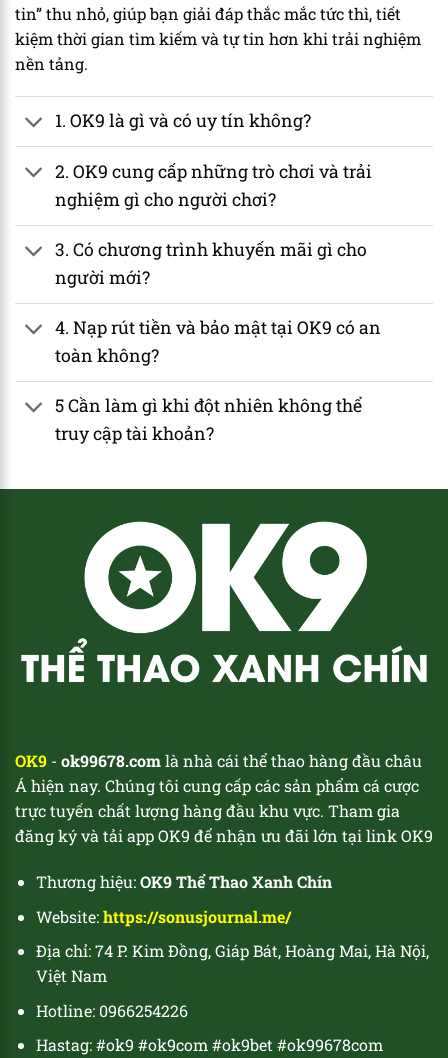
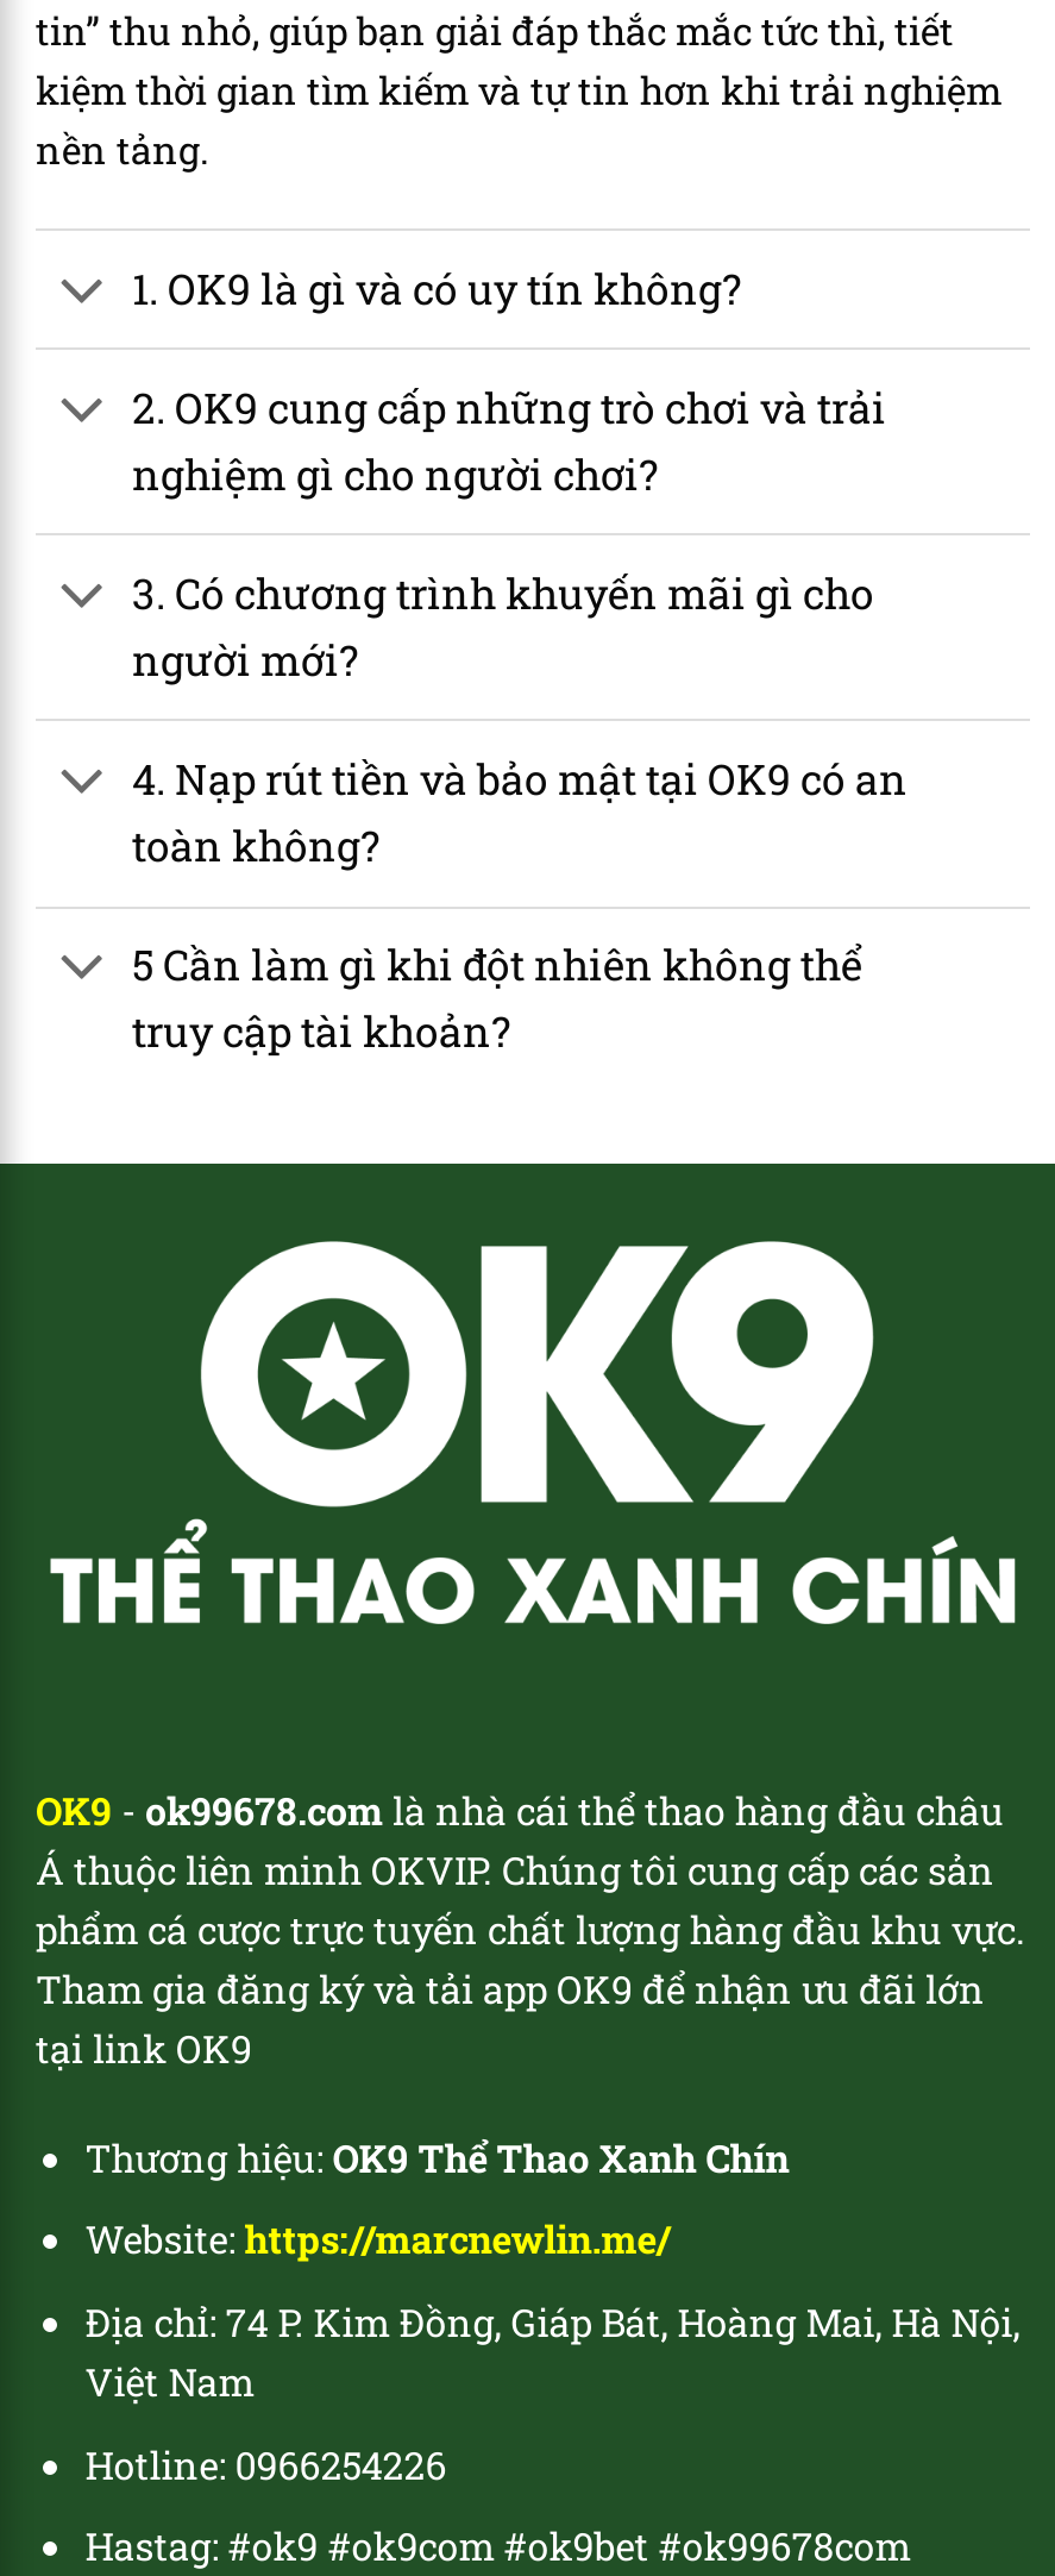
- Á hiện nay. Chúng tôi cung cấp các sản phẩm cá cược
- trực tuyến chất lượng hàng đầu khu vực. Tham gia
- đăng ký và tải app OK9 để nhận ưu đãi lớn tại link OK9
+ Á thuộc liên minh OKVIP. Chúng tôi cung cấp các sản
+ phẩm cá cược trực tuyến chất lượng hàng đầu khu vực.
+ Tham gia đăng ký và tải app OK9 để nhận ưu đãi lớn
+ tại link OK9

- Website: https://sonusjournal.me/
+ Website: https://marcnewlin.me/
